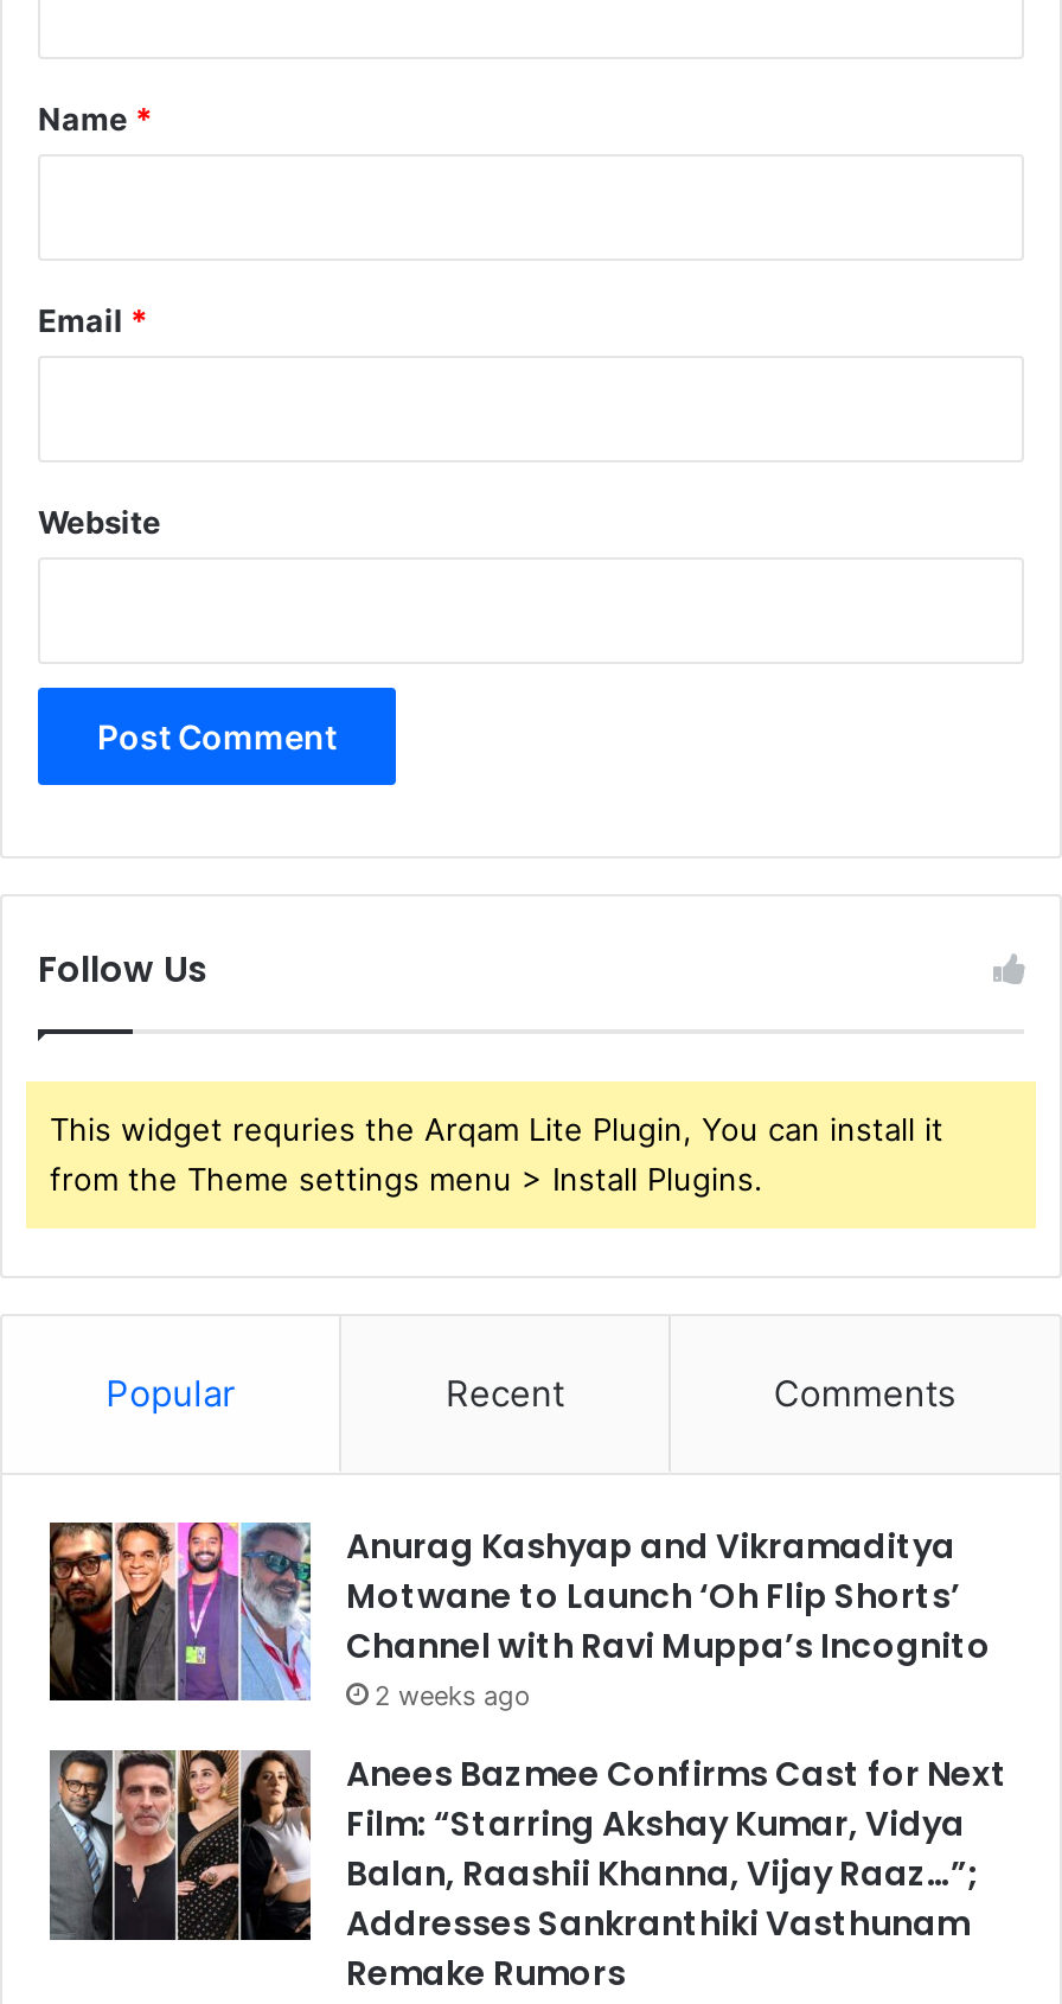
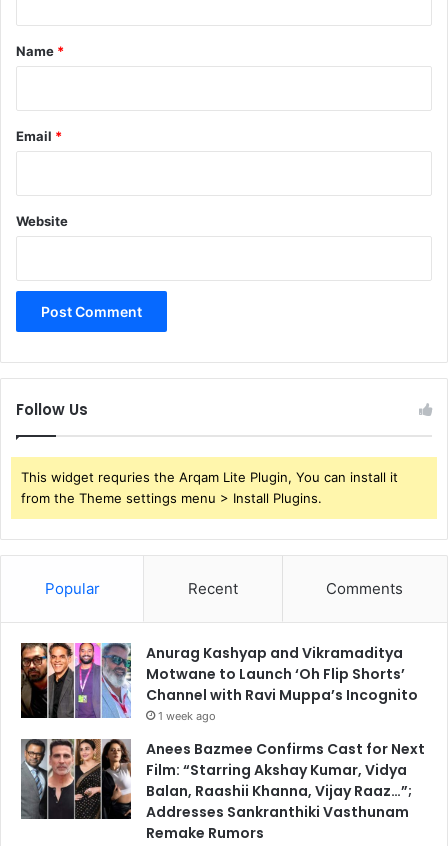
- 2 weeks ago
+ 1 week ago
